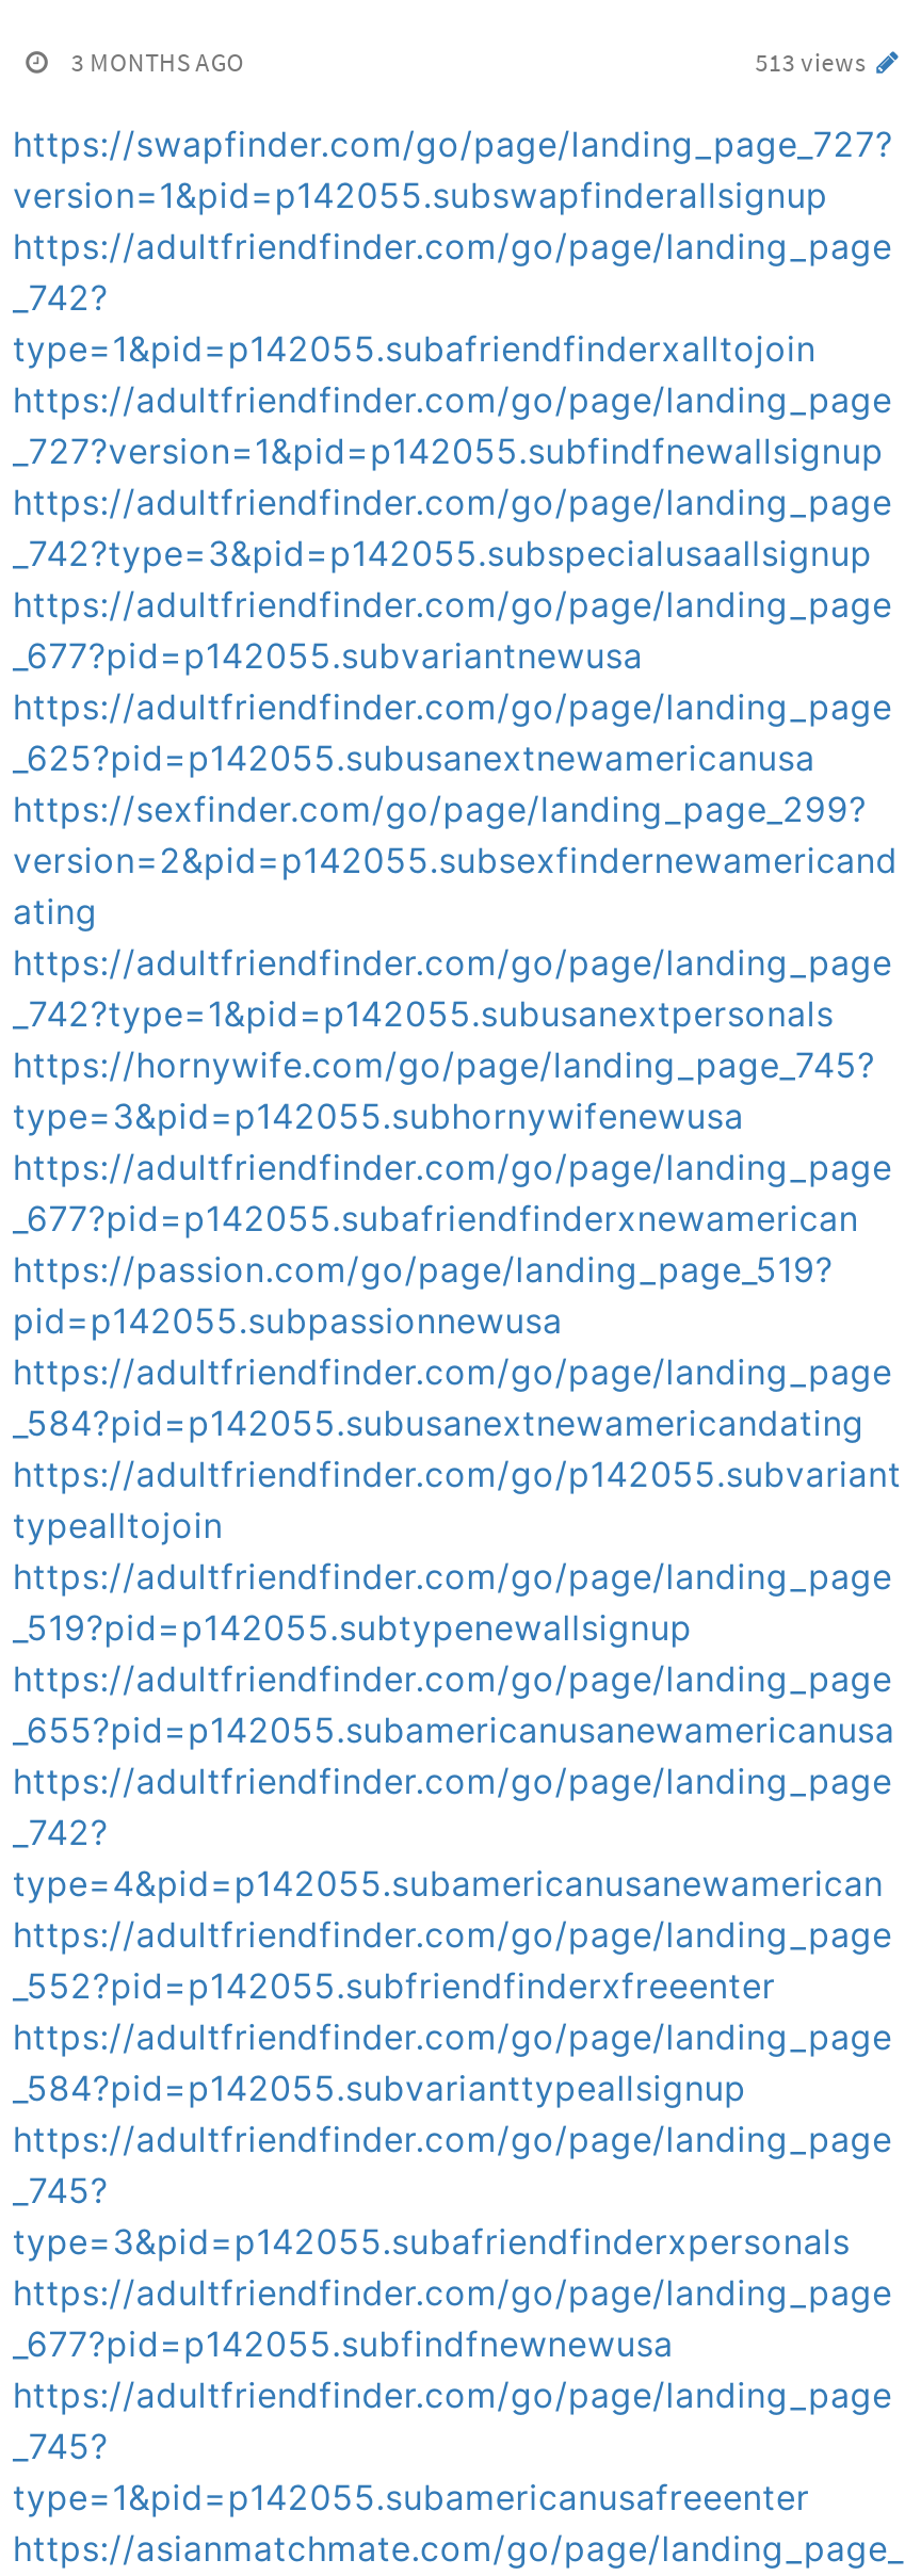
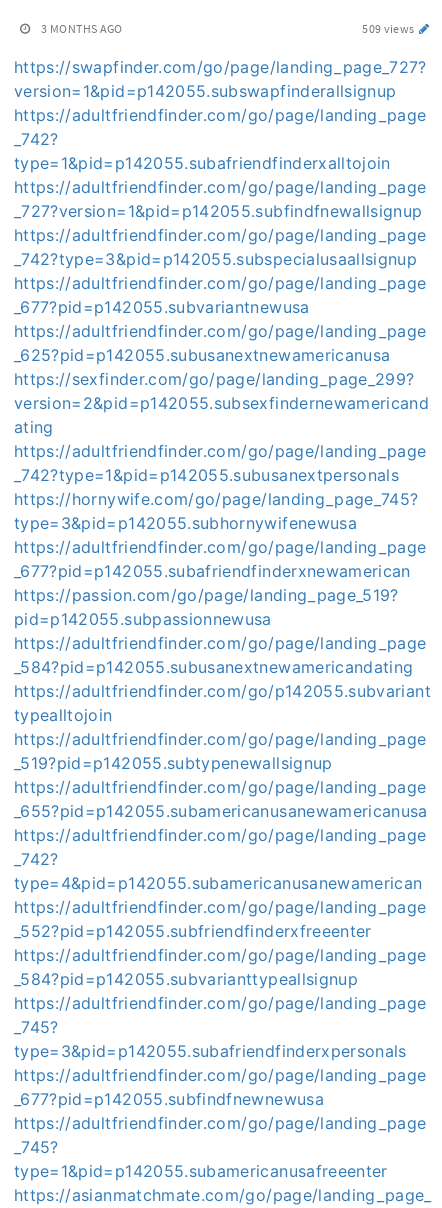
- 513 views
+ 509 views
